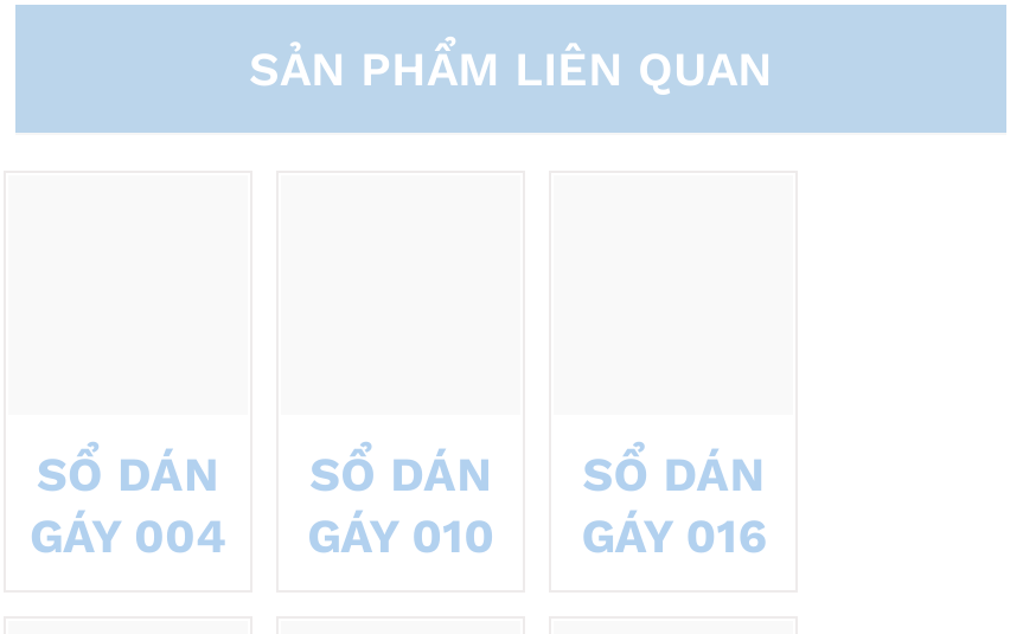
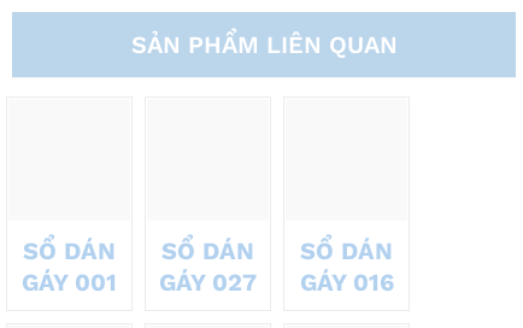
- GÁY 004
+ GÁY 001

- GÁY 010
+ GÁY 027
